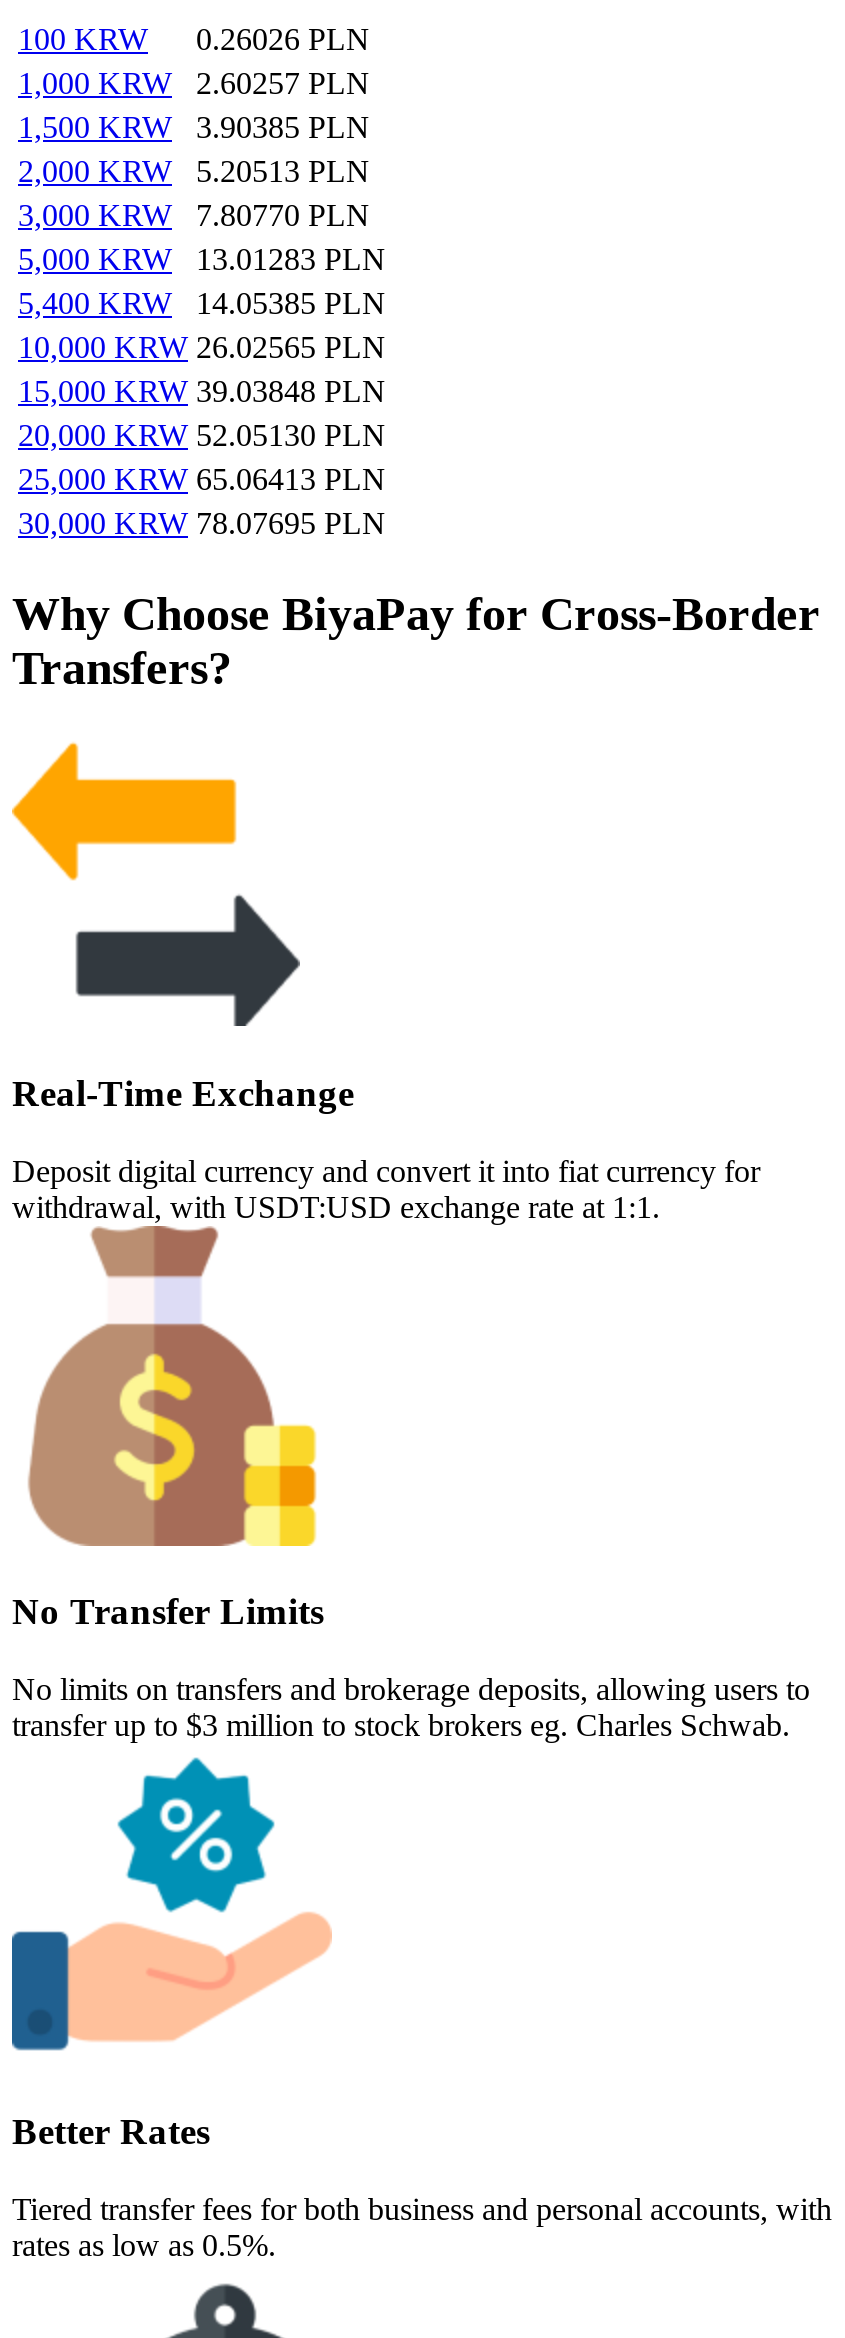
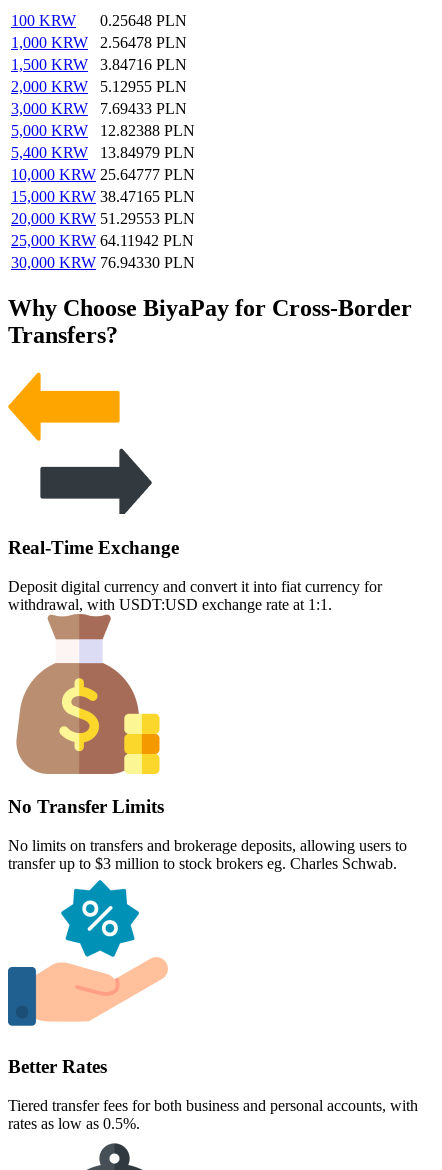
- 100 KRW 0.26026 PLN
+ 100 KRW 0.25648 PLN

- 1,000 KRW 2.60257 PLN
+ 1,000 KRW 2.56478 PLN

- 1,500 KRW 3.90385 PLN
+ 1,500 KRW 3.84716 PLN

- 2,000 KRW 5.20513 PLN
+ 2,000 KRW 5.12955 PLN

- 3,000 KRW 7.80770 PLN
+ 3,000 KRW 7.69433 PLN

- 5,000 KRW 13.01283 PLN
+ 5,000 KRW 12.82388 PLN

- 5,400 KRW 14.05385 PLN
+ 5,400 KRW 13.84979 PLN

- 10,000 KRW 26.02565 PLN
+ 10,000 KRW 25.64777 PLN

- 15,000 KRW 39.03848 PLN
+ 15,000 KRW 38.47165 PLN

- 20,000 KRW 52.05130 PLN
+ 20,000 KRW 51.29553 PLN

- 25,000 KRW 65.06413 PLN
+ 25,000 KRW 64.11942 PLN

- 30,000 KRW 78.07695 PLN
+ 30,000 KRW 76.94330 PLN
